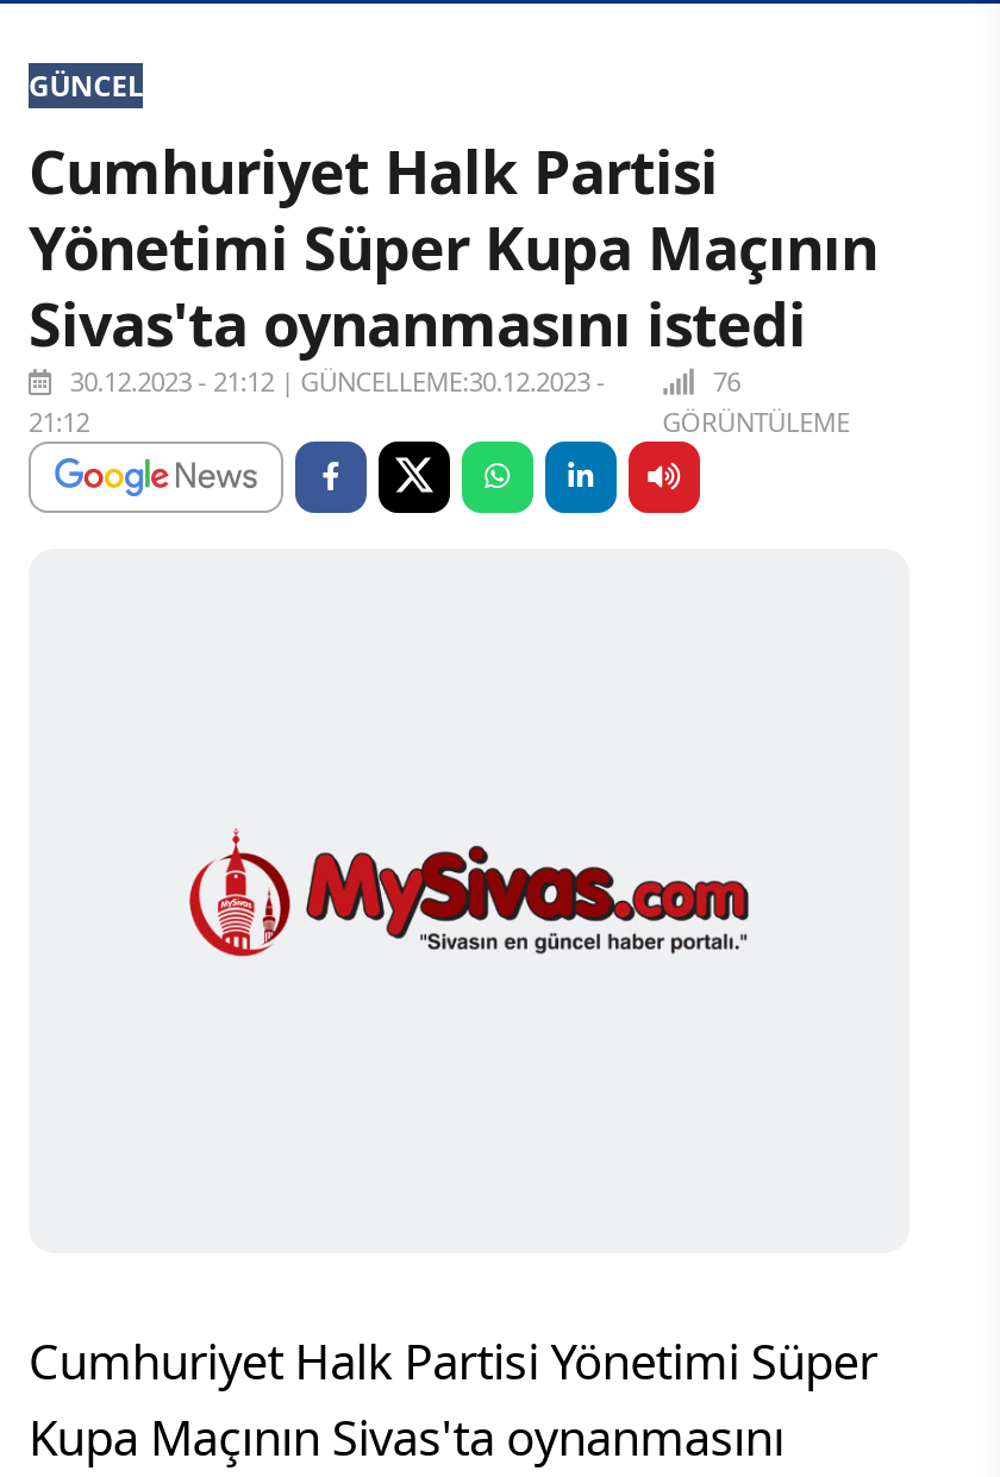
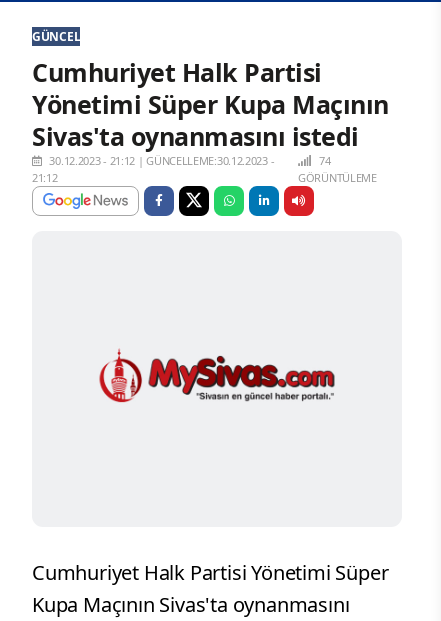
- 76
+ 74
